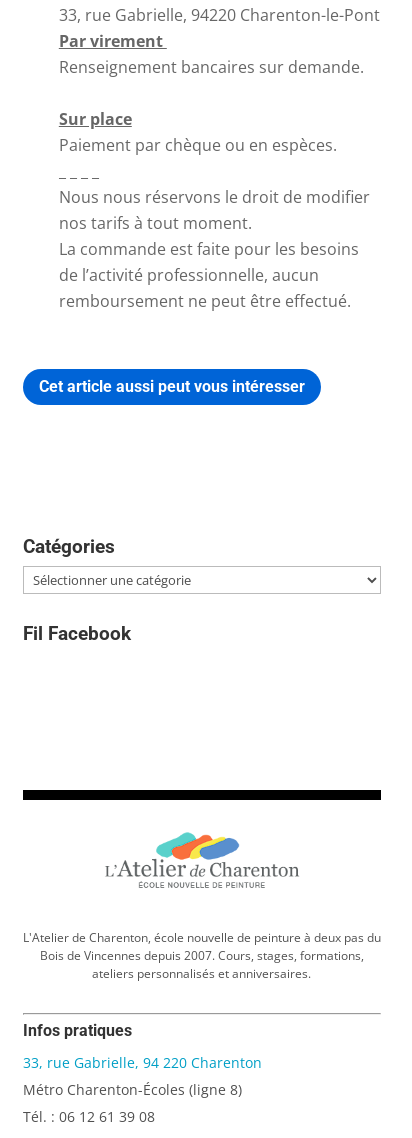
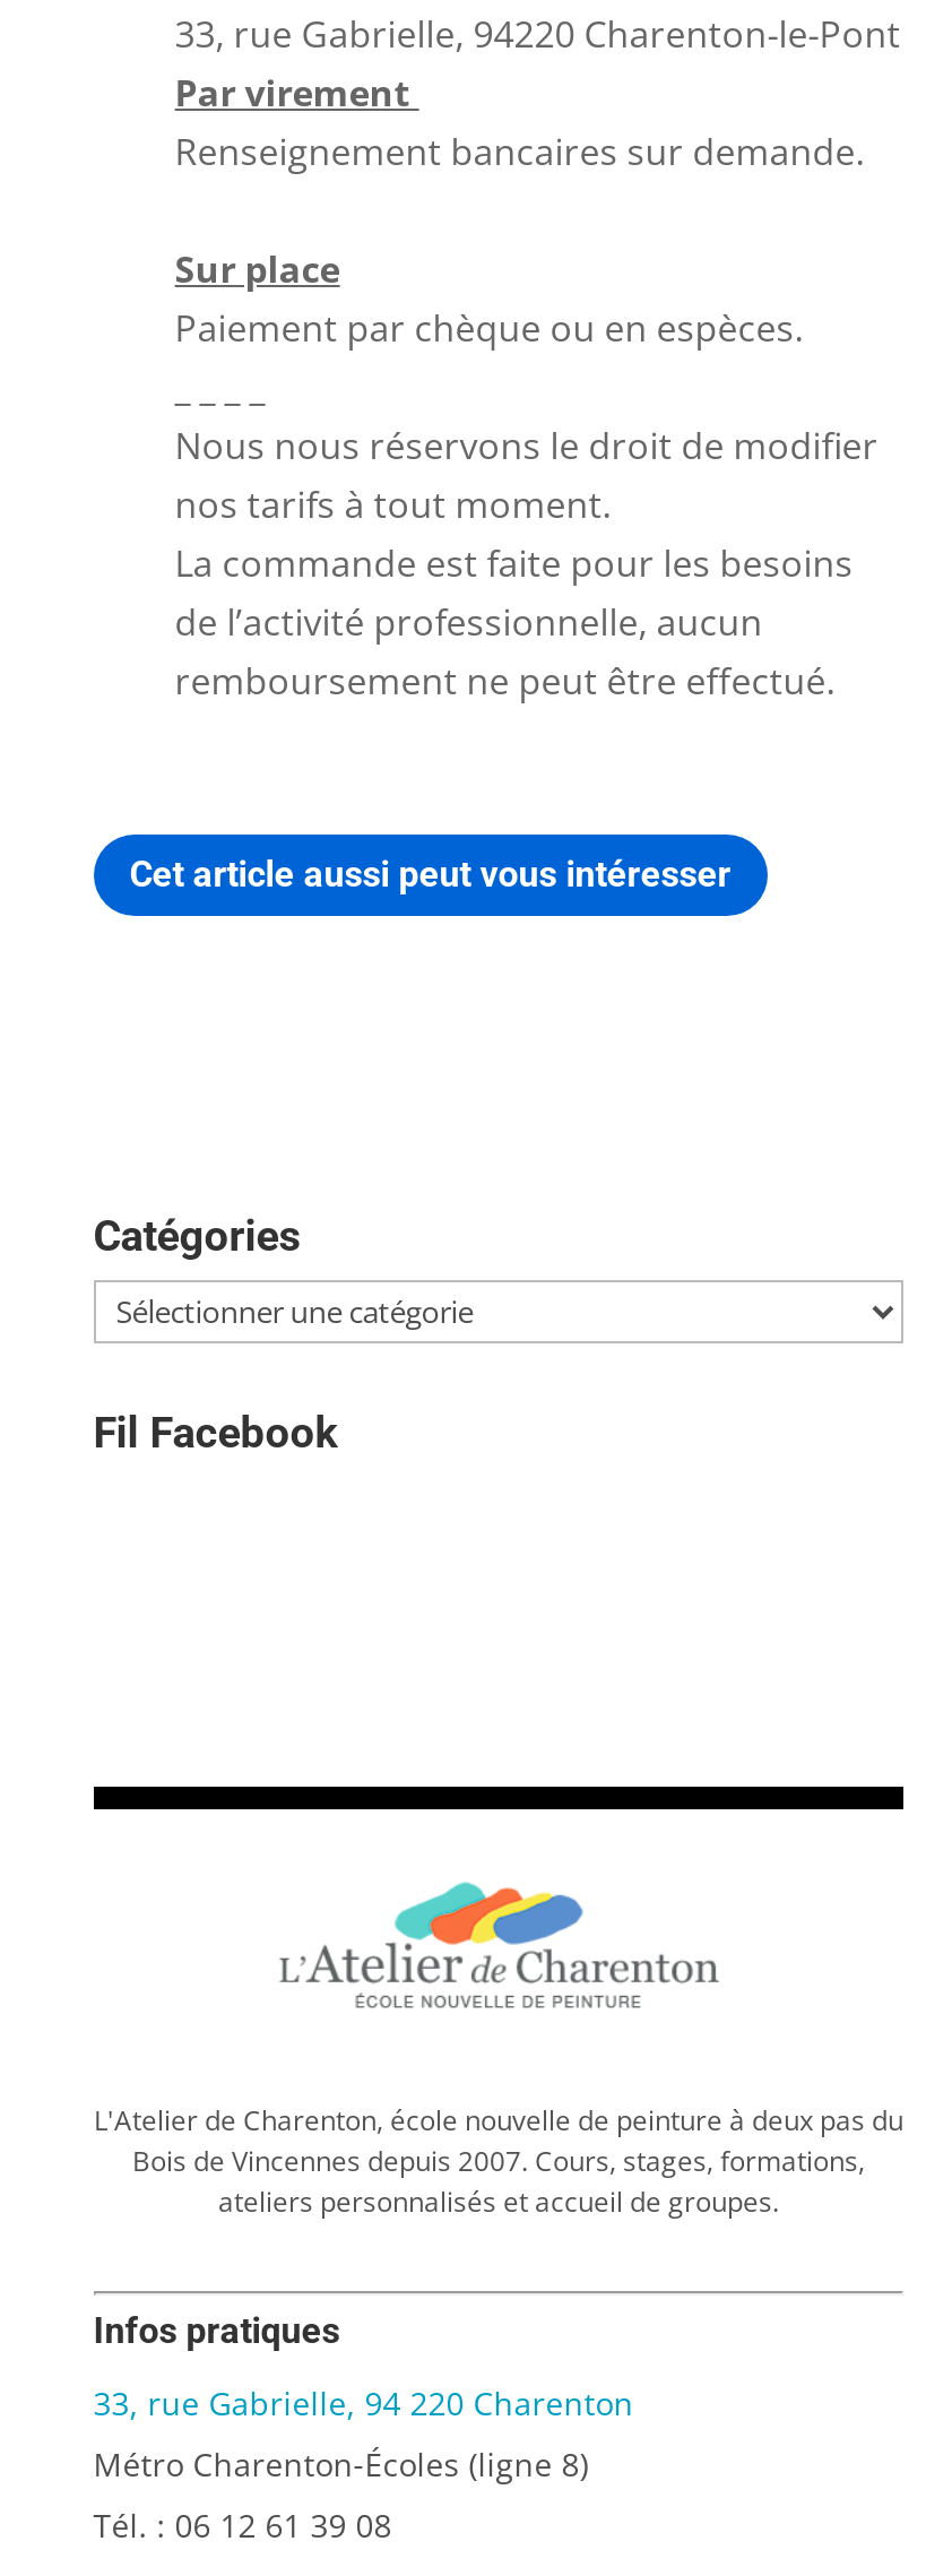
- ateliers personnalisés et anniversaires.
+ ateliers personnalisés et accueil de groupes.
